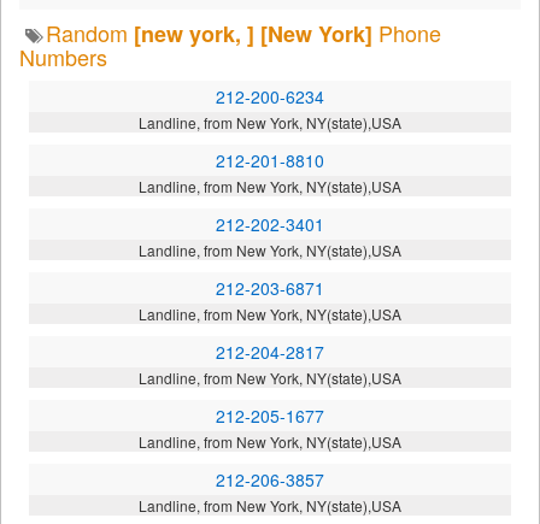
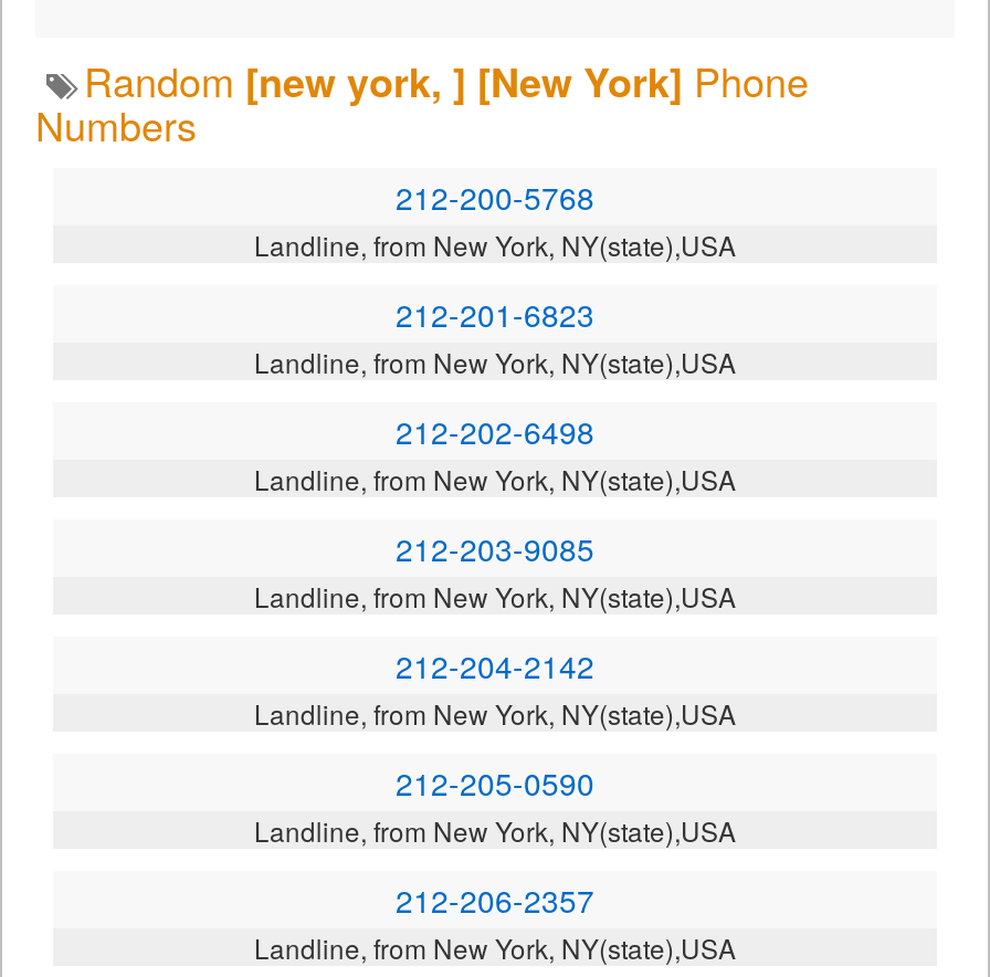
- 212-200-6234
+ 212-200-5768

- 212-201-8810
+ 212-201-6823

- 212-202-3401
+ 212-202-6498

- 212-203-6871
+ 212-203-9085

- 212-204-2817
+ 212-204-2142

- 212-205-1677
+ 212-205-0590

- 212-206-3857
+ 212-206-2357
